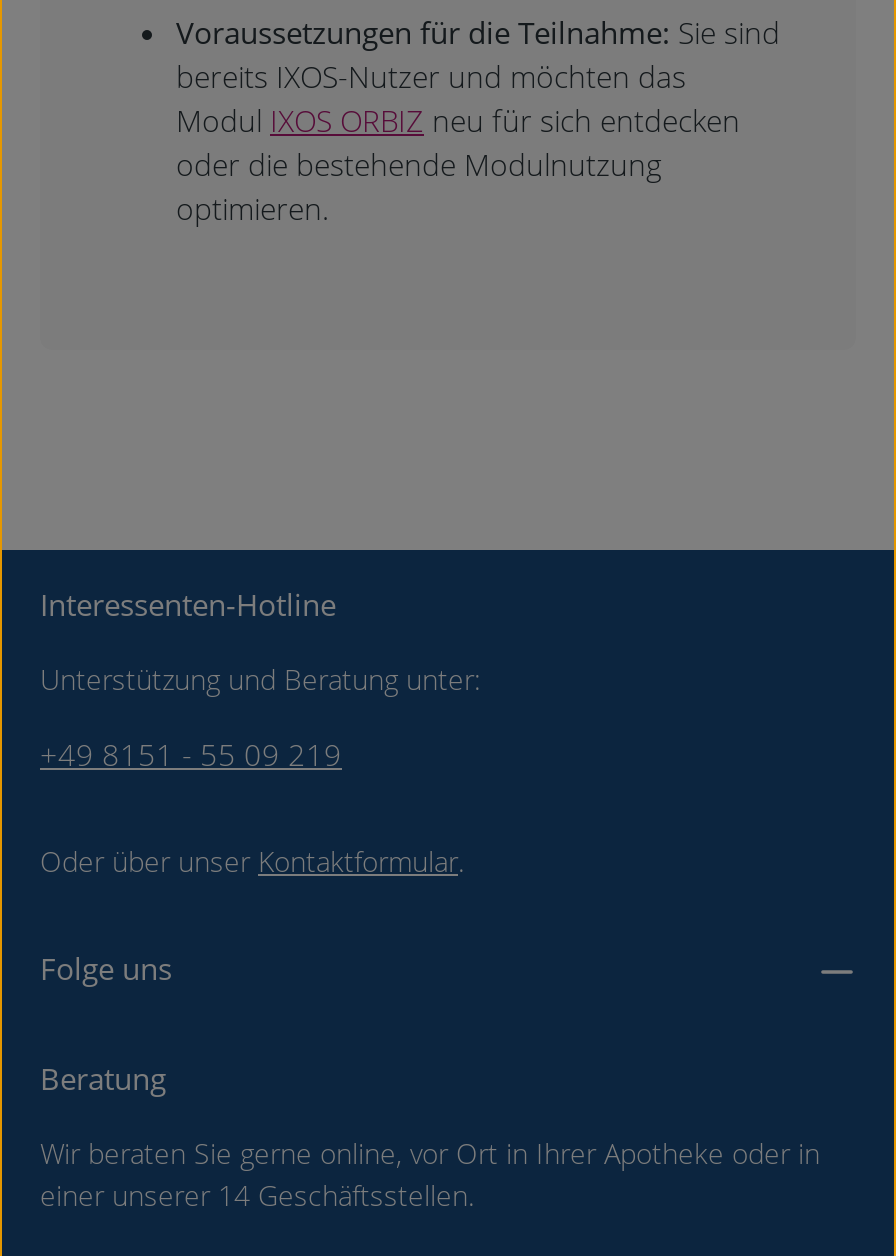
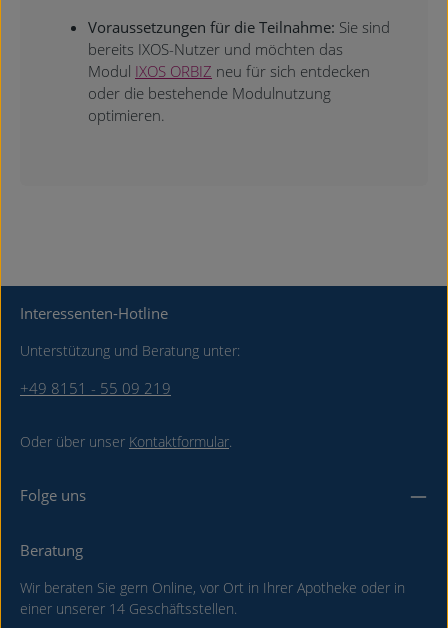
- Wir beraten Sie gerne online, vor Ort in Ihrer Apotheke oder in
+ Wir beraten Sie gern Online, vor Ort in Ihrer Apotheke oder in
